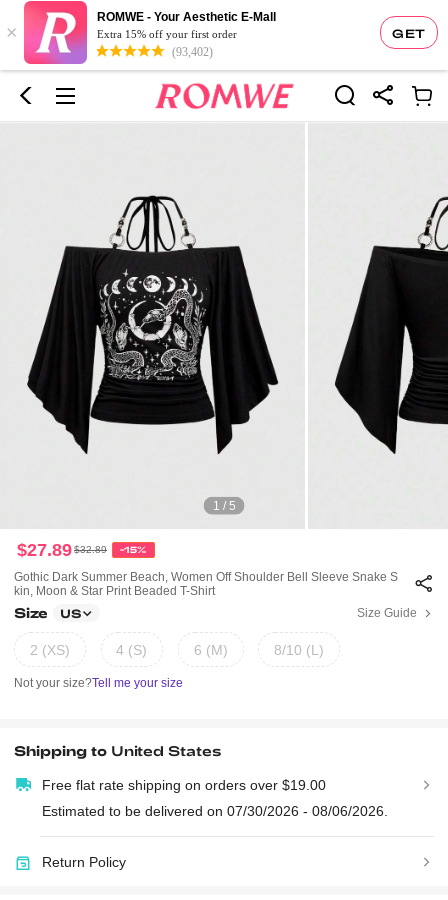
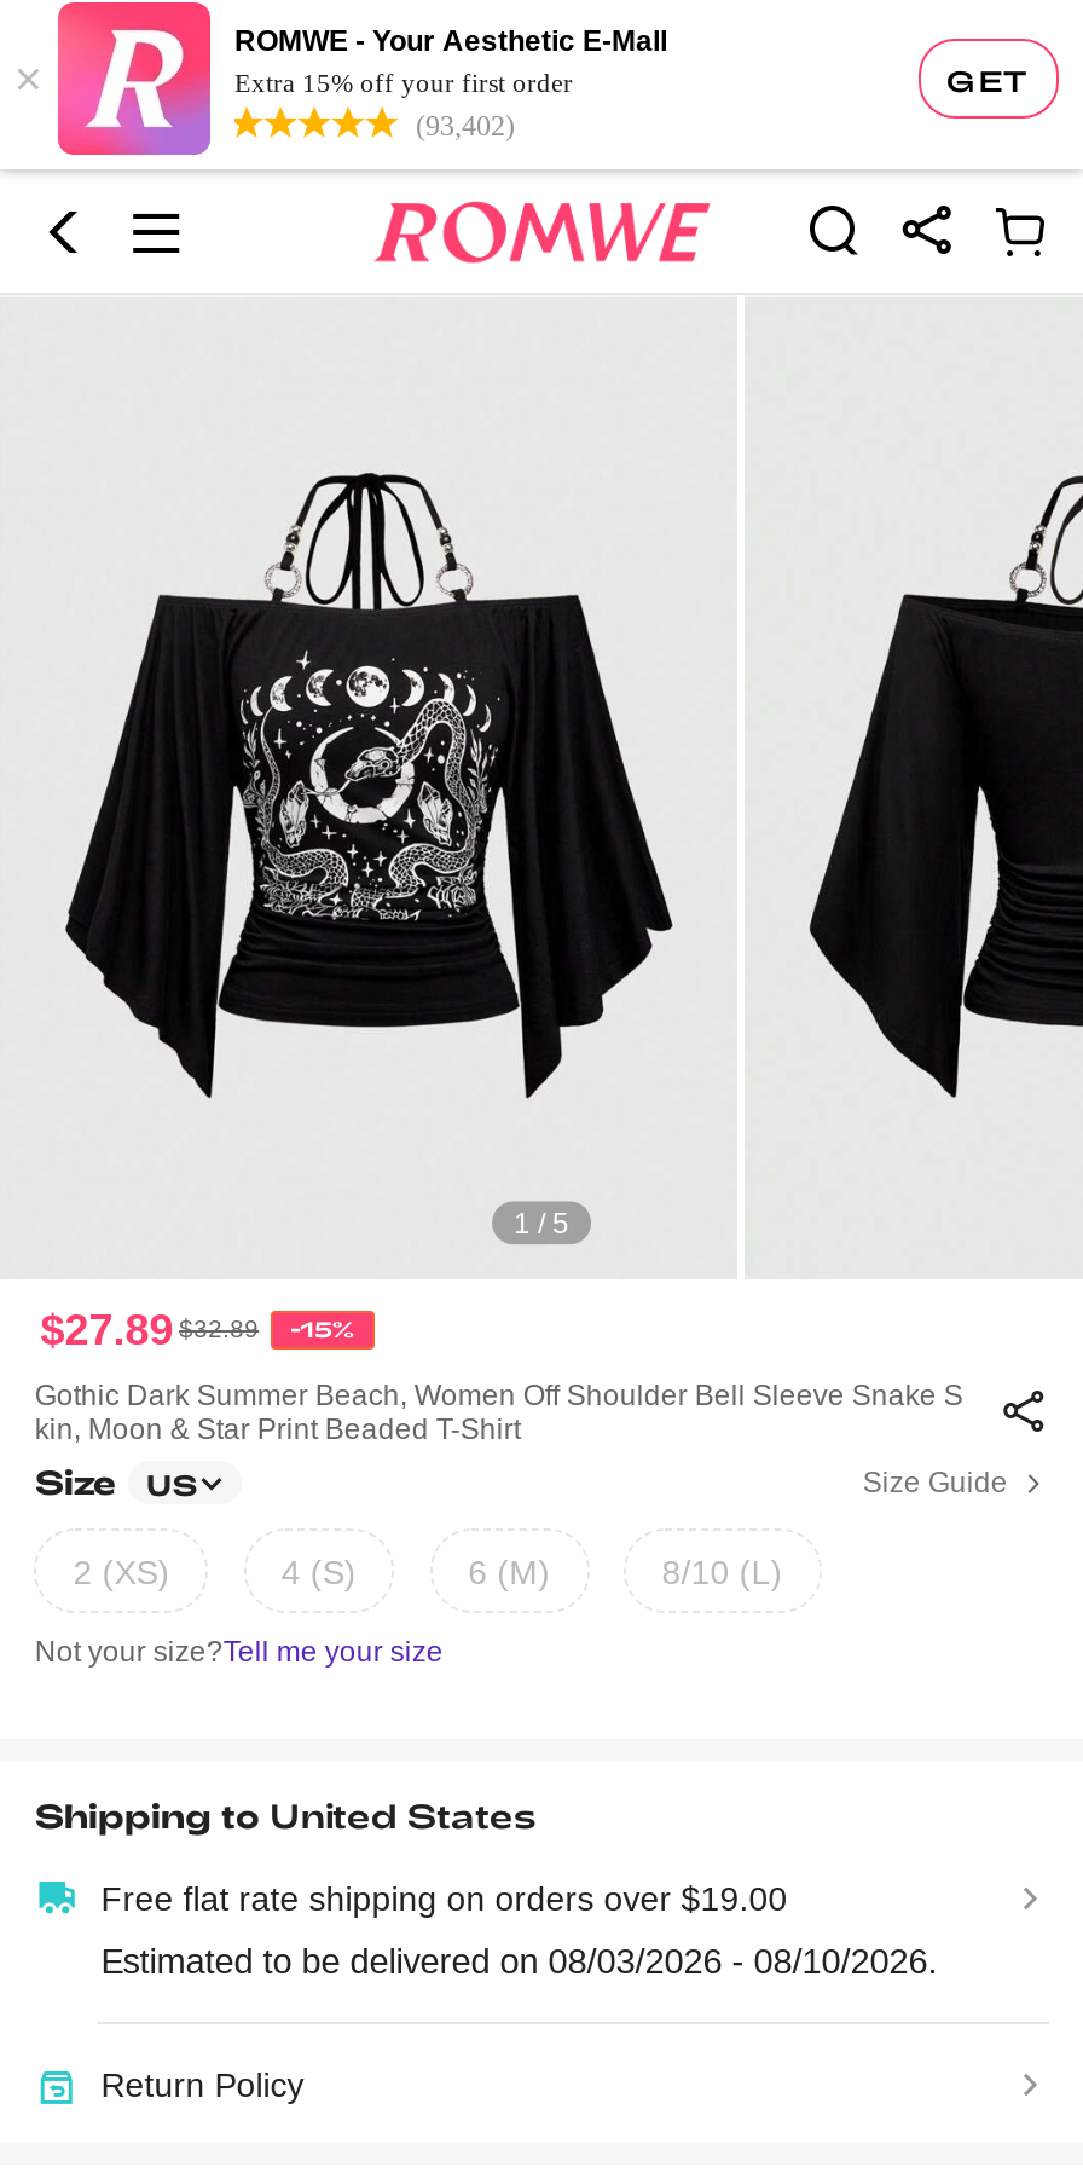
- Estimated to be delivered on 07/30/2026 - 08/06/2026.
+ Estimated to be delivered on 08/03/2026 - 08/10/2026.
